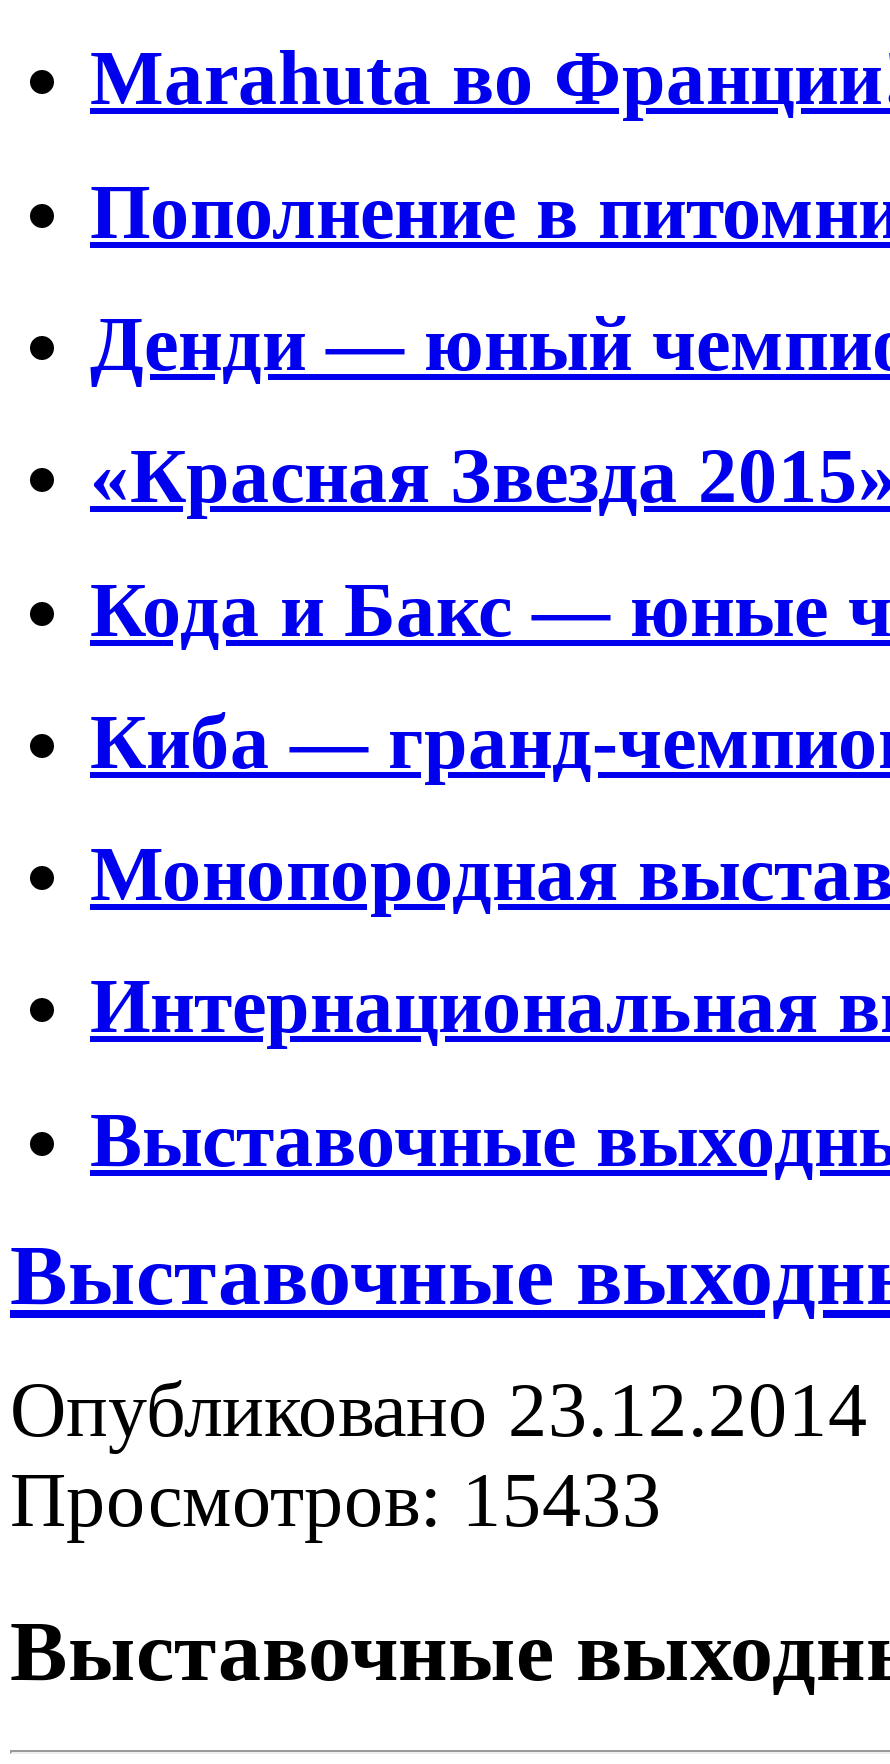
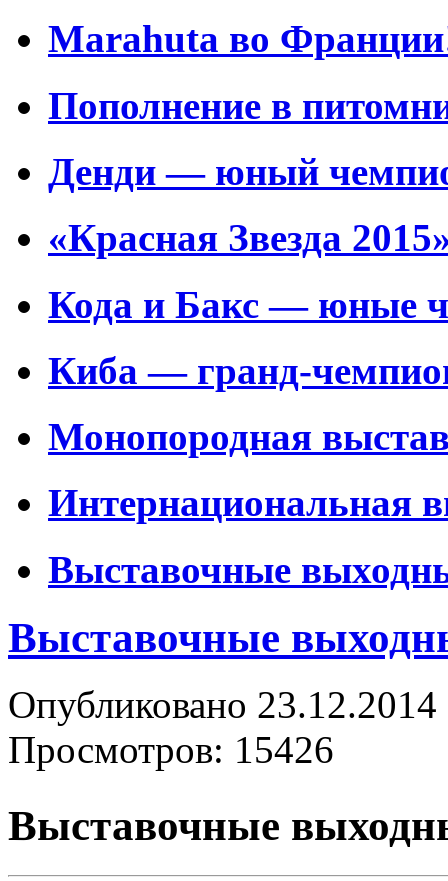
- Просмотров: 15433
+ Просмотров: 15426
